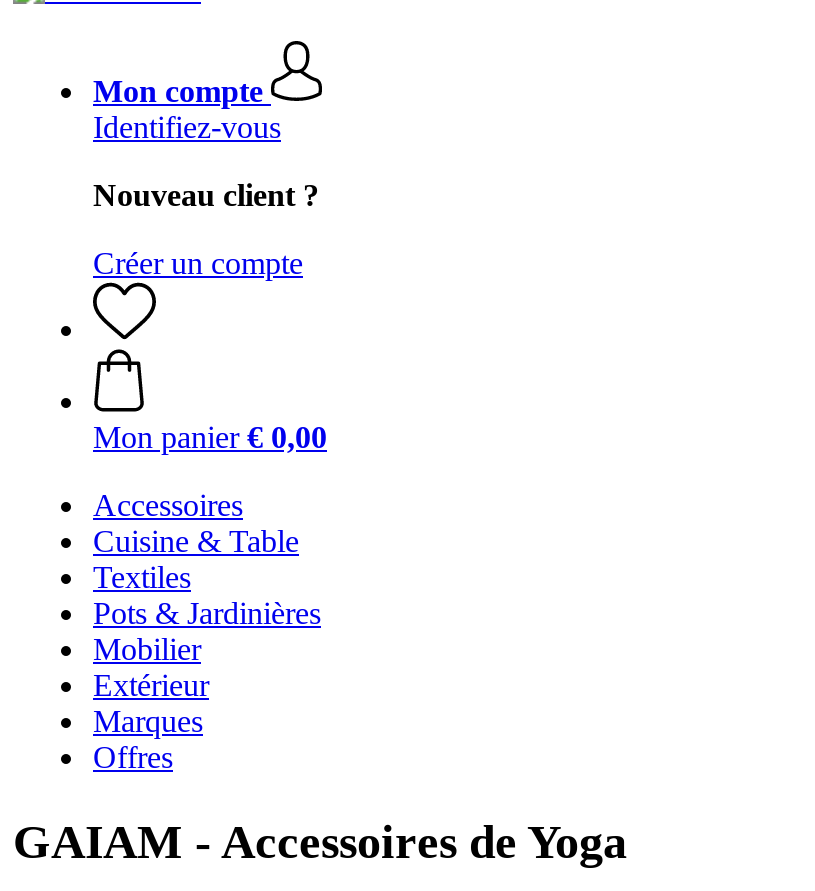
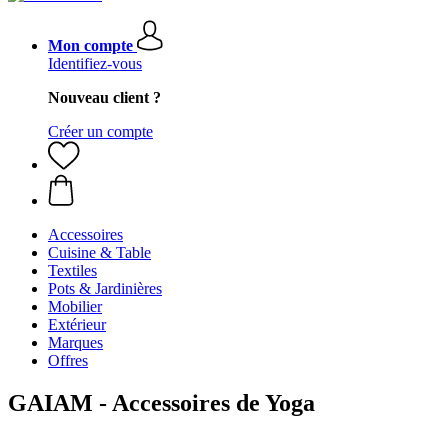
- Mon panier € 0,00
